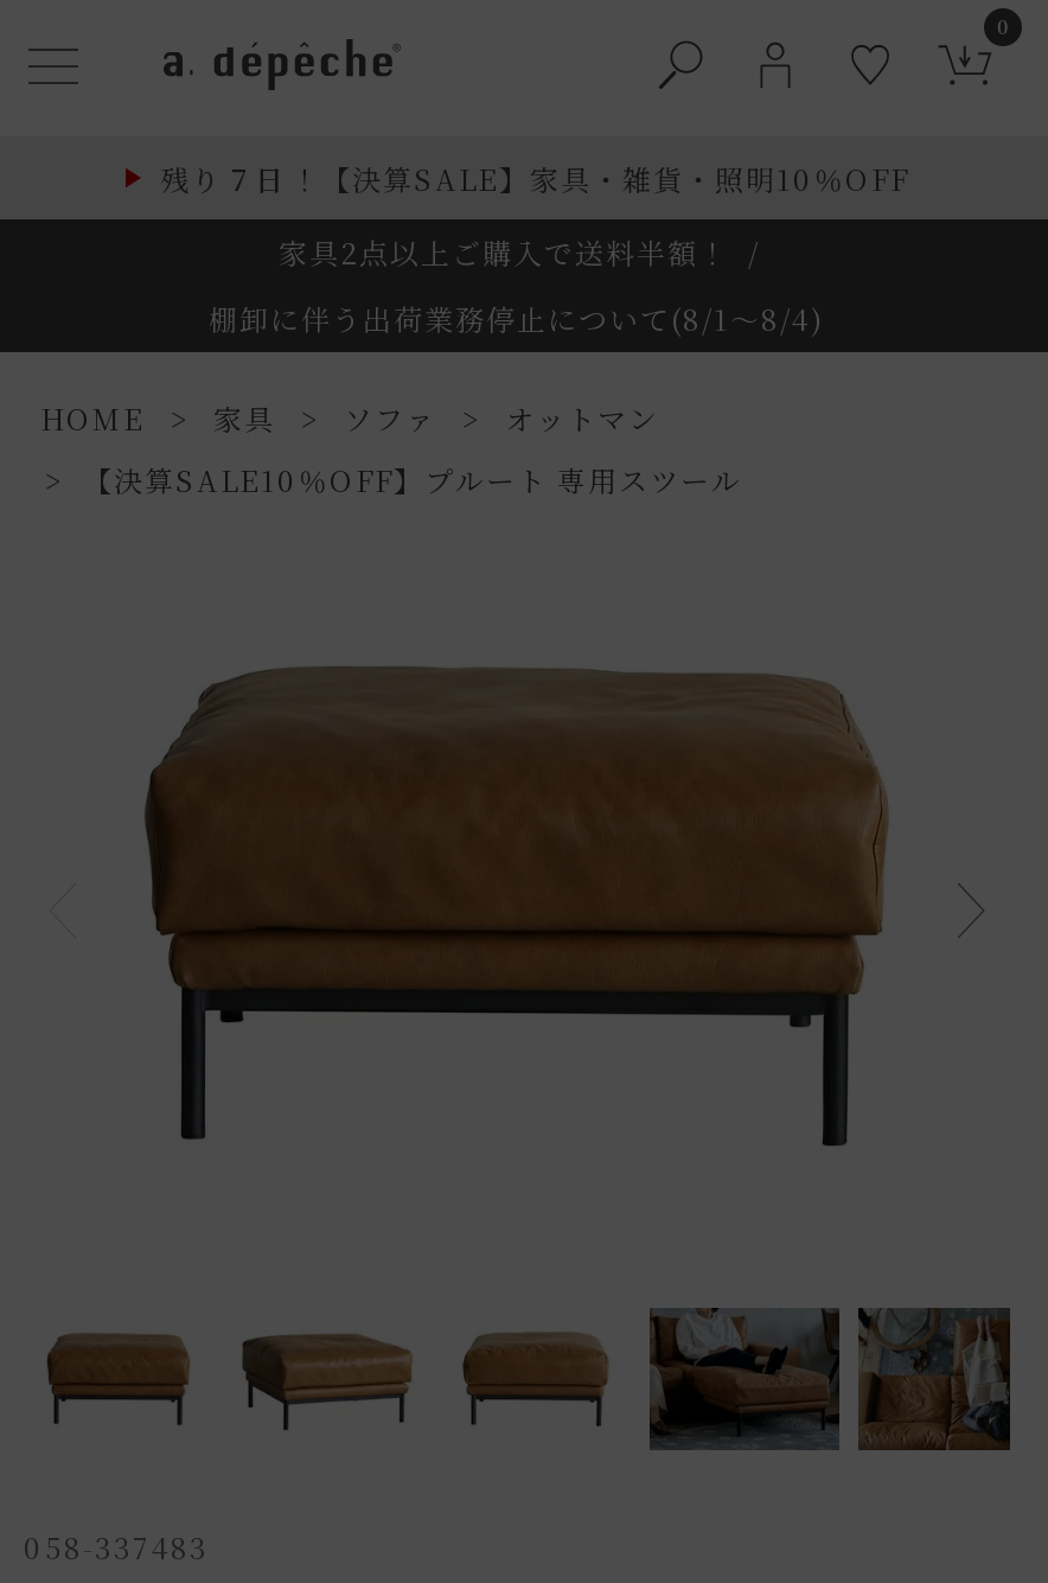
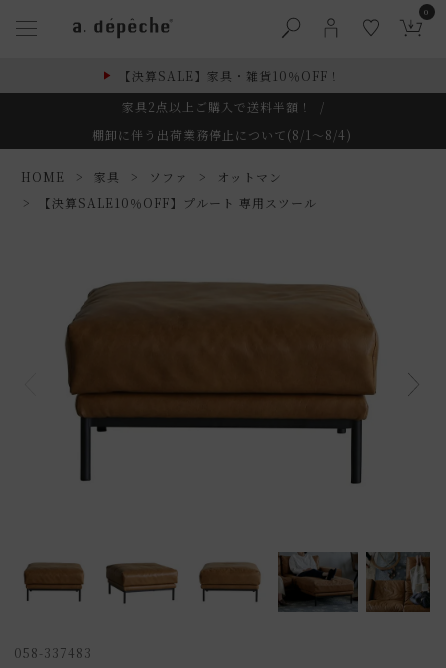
- 残り 7 日 ！【決算SALE】家具・雑貨・照明10％OFF
+ 【決算SALE】家具・雑貨10％OFF！
